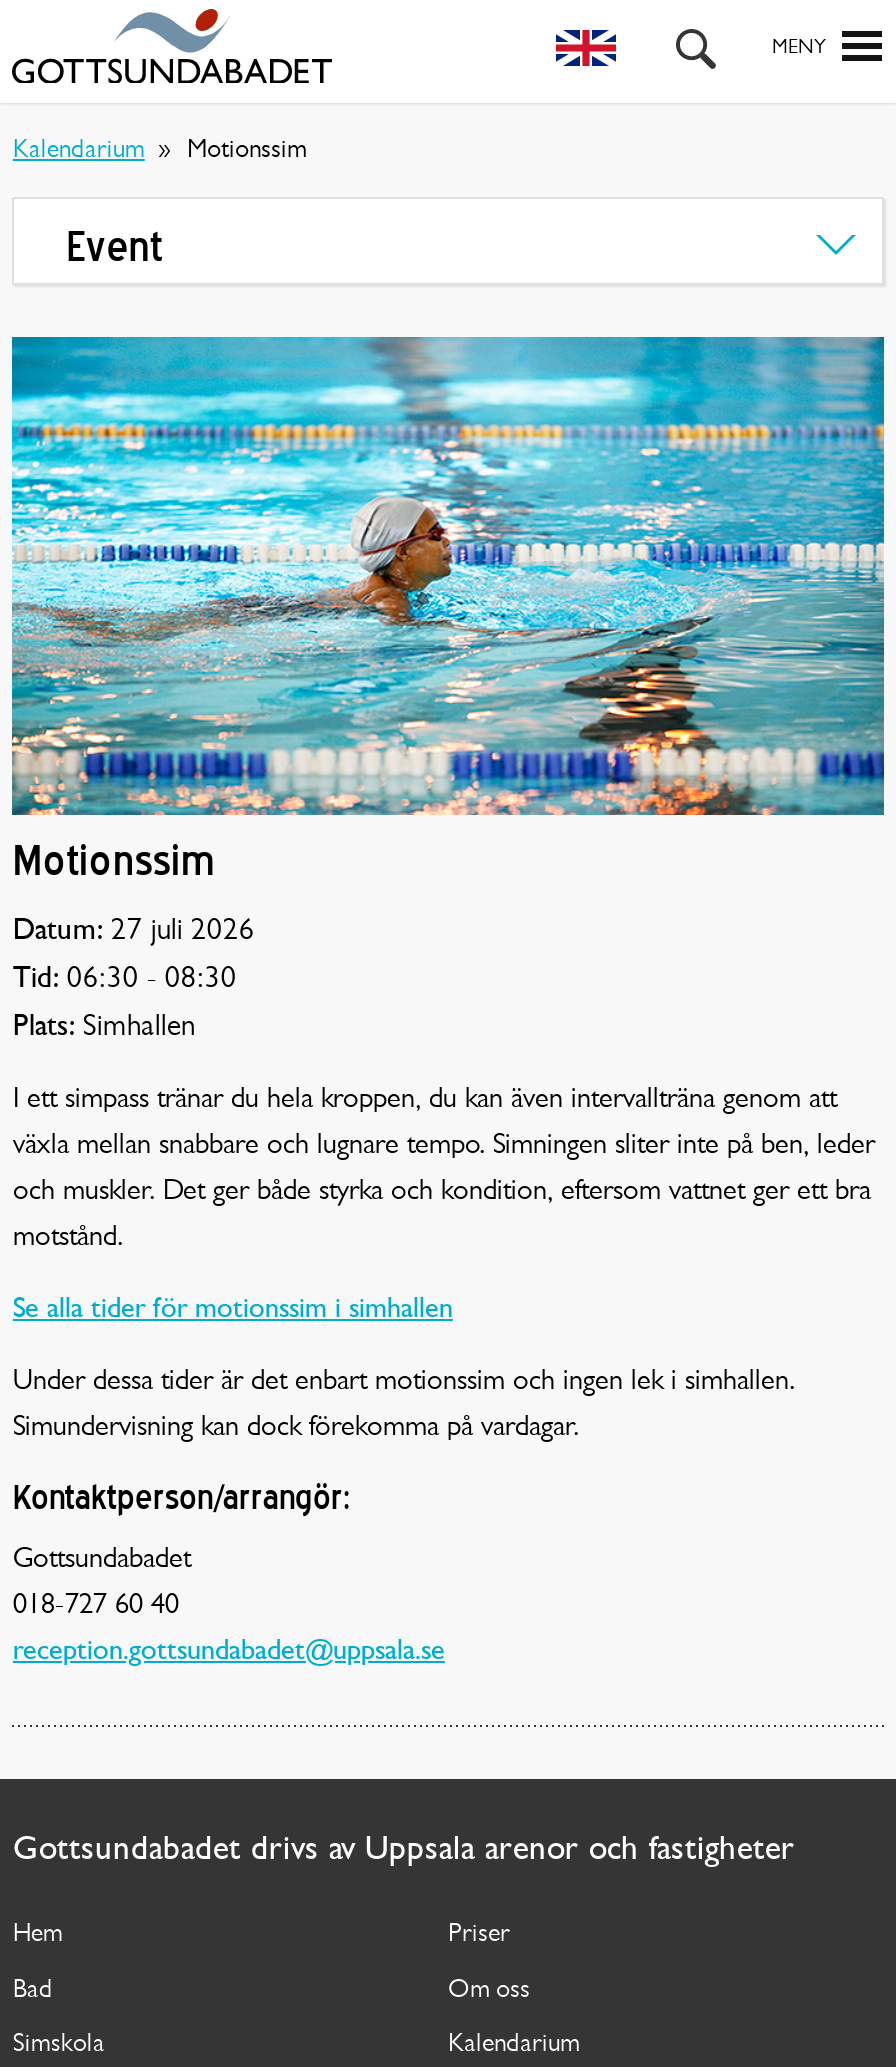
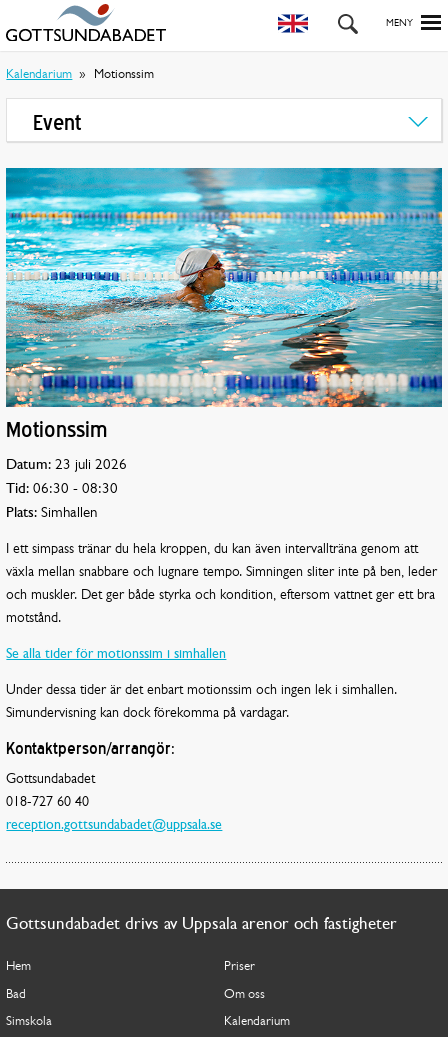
- Datum: 27 juli 2026
+ Datum: 23 juli 2026
